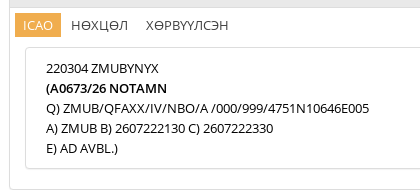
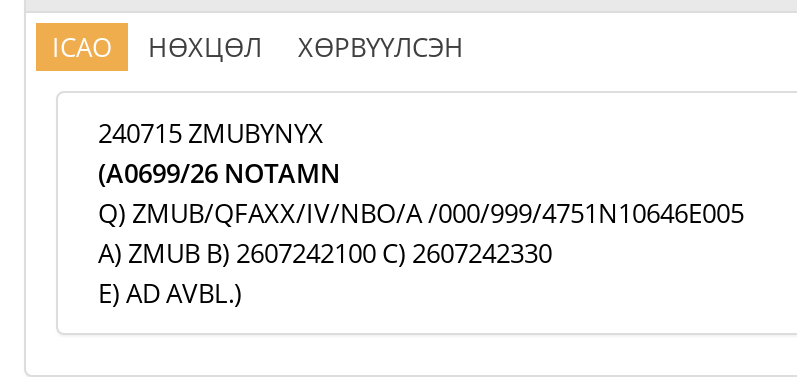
- 220304 ZMUBYNYX
+ 240715 ZMUBYNYX

- (A0673/26 NOTAMN
+ (A0699/26 NOTAMN

- A) ZMUB B) 2607222130 C) 2607222330
+ A) ZMUB B) 2607242100 C) 2607242330
